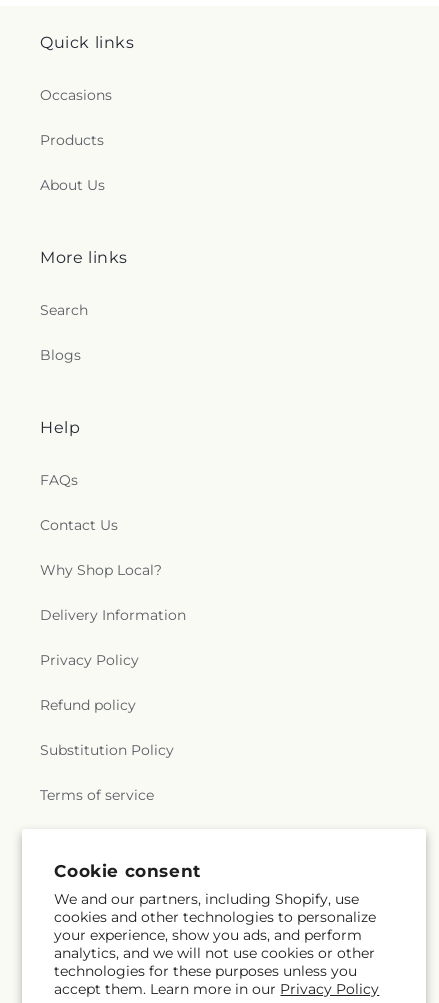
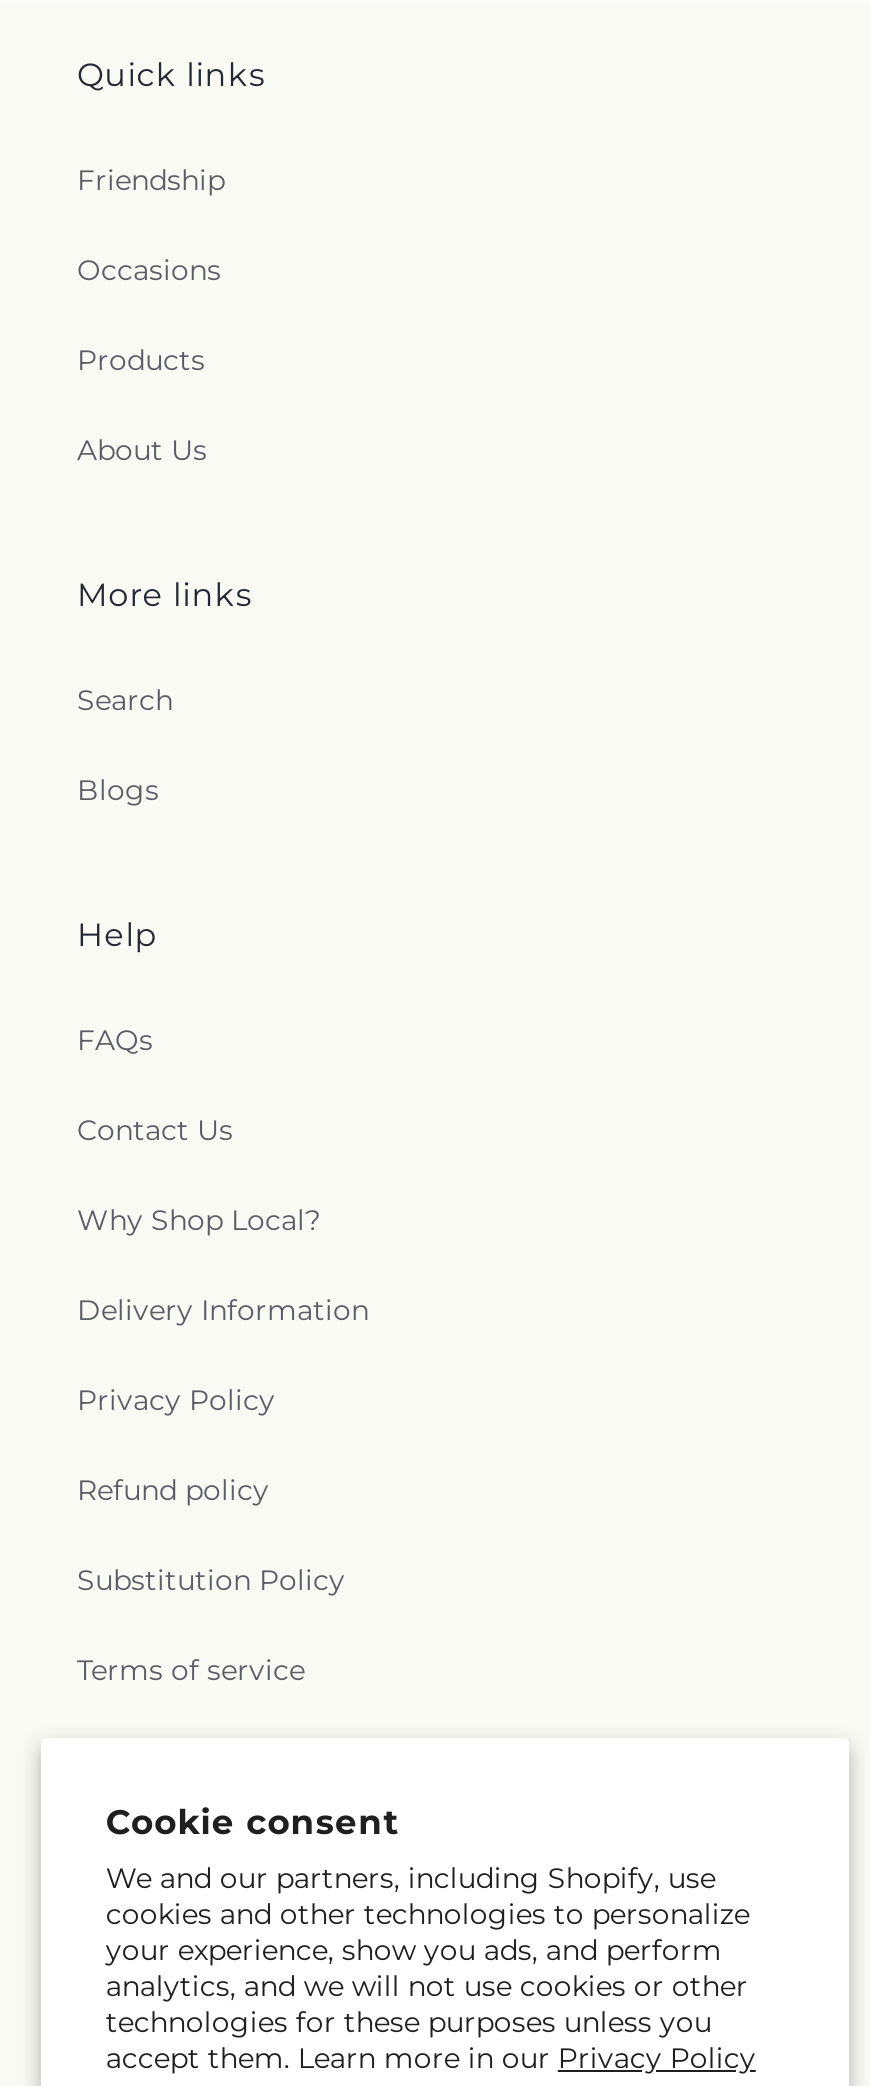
+ Friendship
